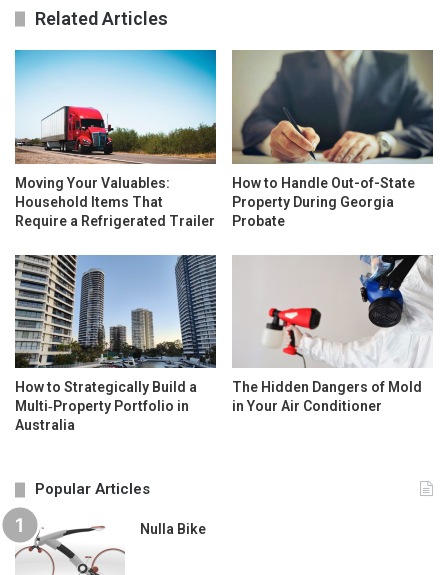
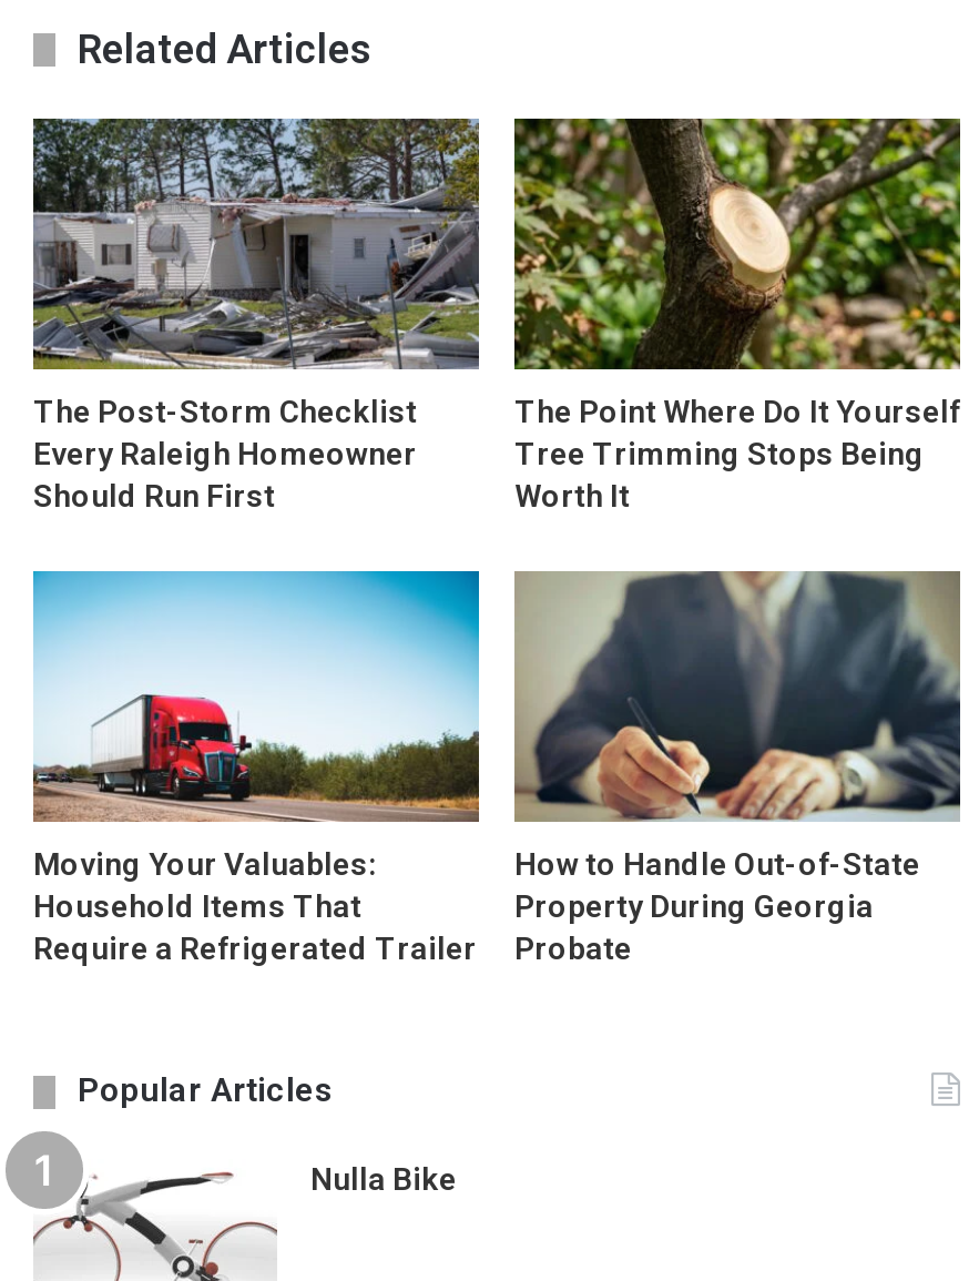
+ [image]
+ The Post-Storm Checklist
+ Every Raleigh Homeowner
+ Should Run First

+ [image]
+ The Point Where Do It Yourself
+ Tree Trimming Stops Being
+ Worth It

moved down: [image] | Moving Your Valuables: | Household Items That | Require a Refrigerated Trailer | How to Handle Out-of-State | Property During Georgia | Probate

- [image]
- How to Strategically Build a
- Multi‑Property Portfolio in
- Australia

- [image]
- The Hidden Dangers of Mold
- in Your Air Conditioner
